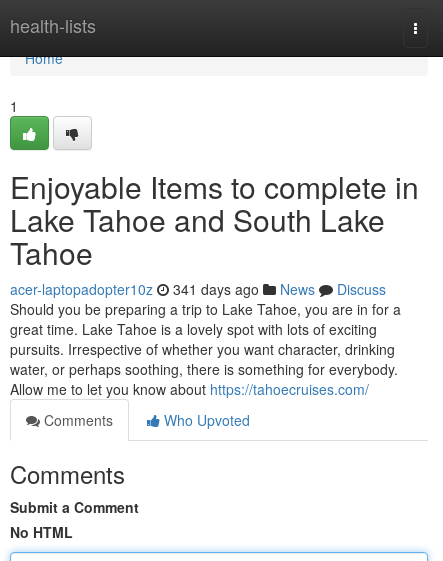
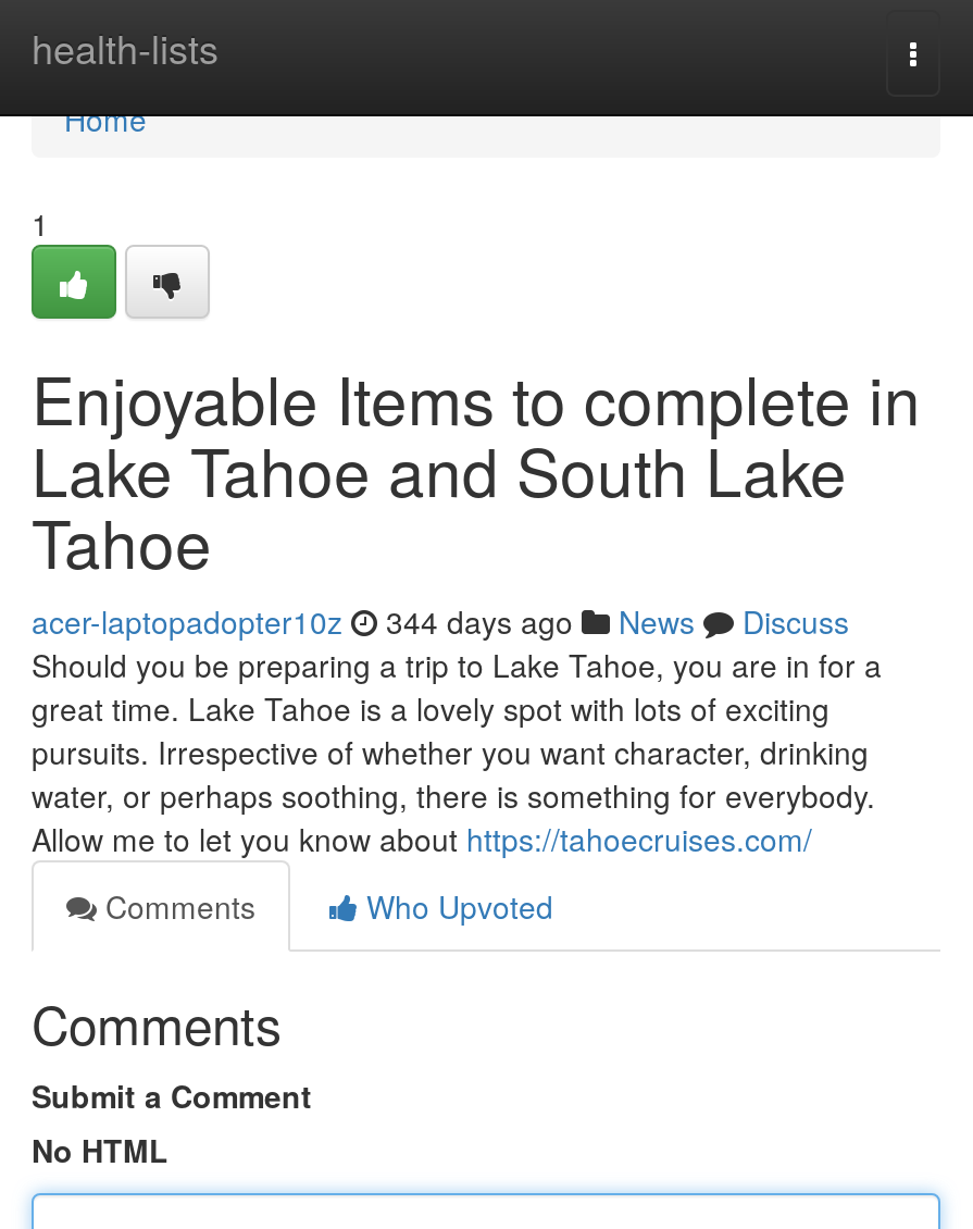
- acer-laptopadopter10z 341 days ago News Discuss
+ acer-laptopadopter10z 344 days ago News Discuss
